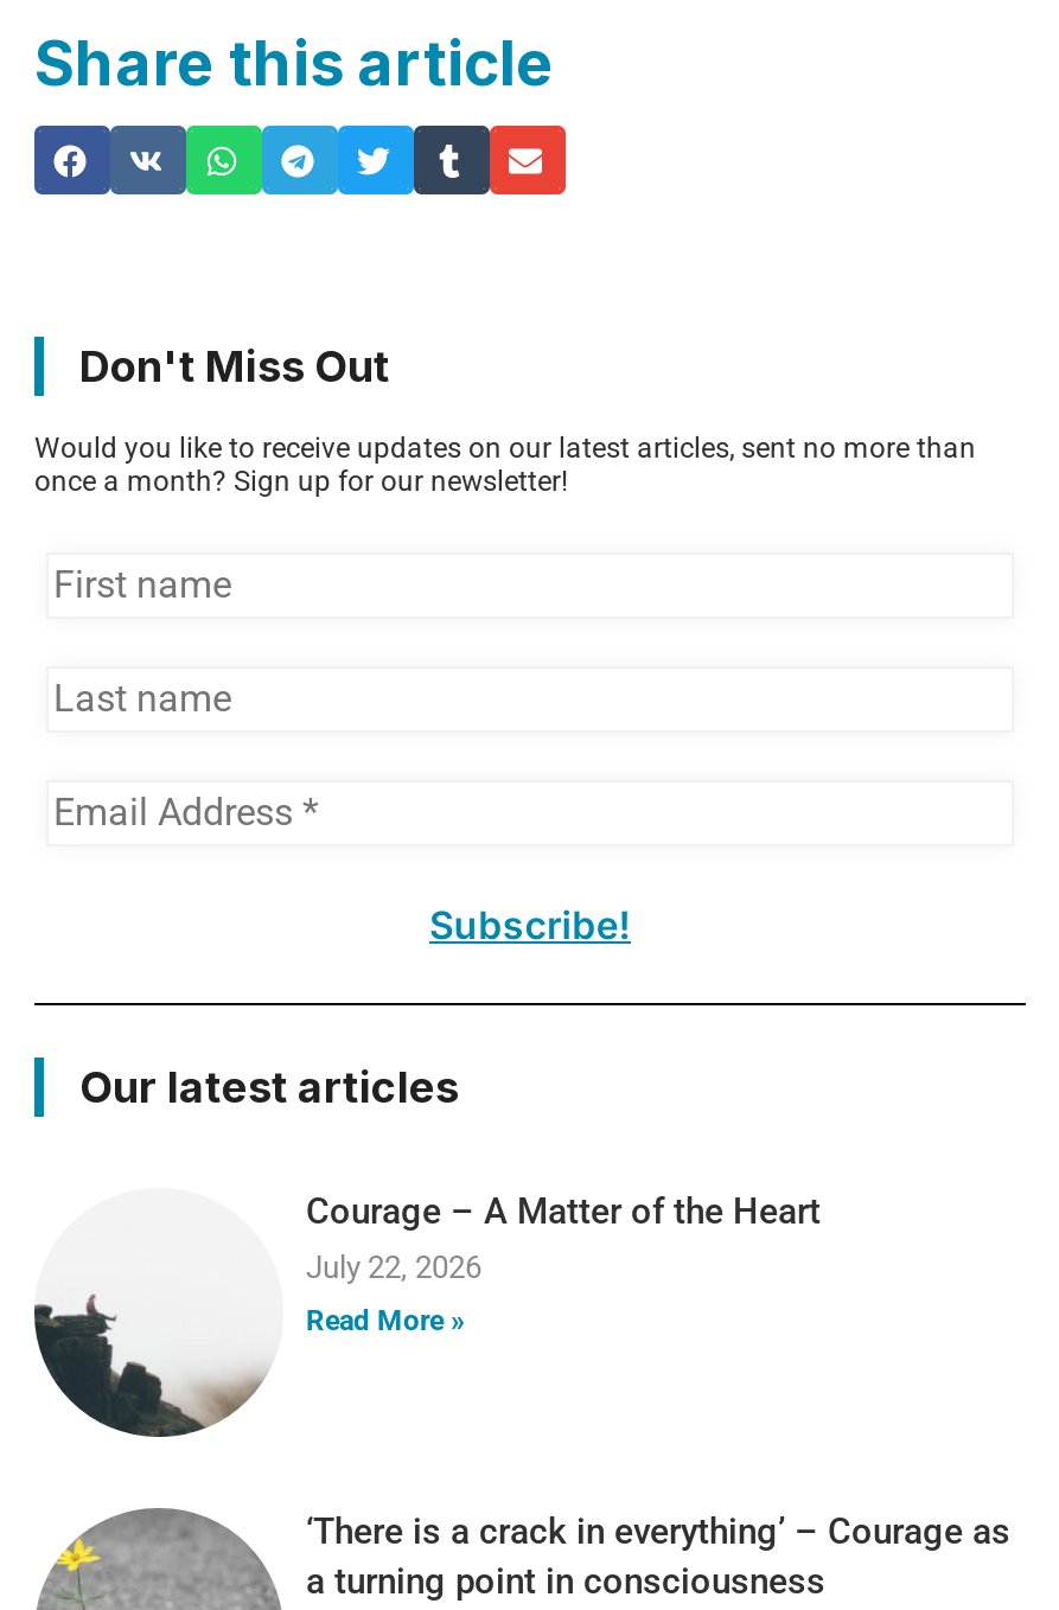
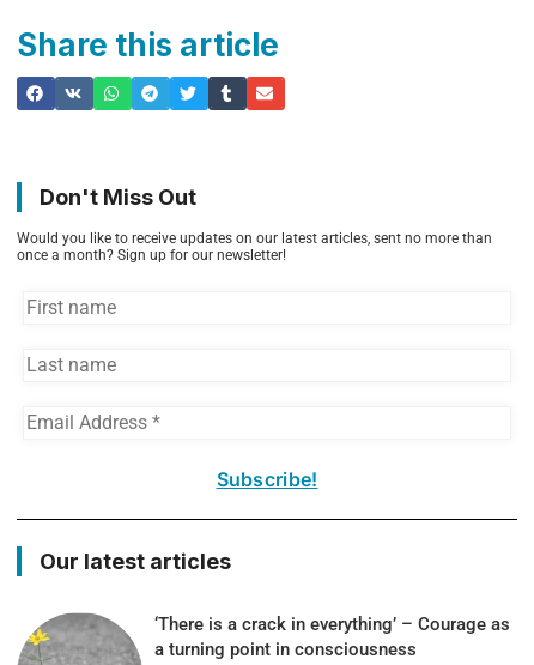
- [image]
- Courage – A Matter of the Heart
- July 22, 2026
- Read More »
